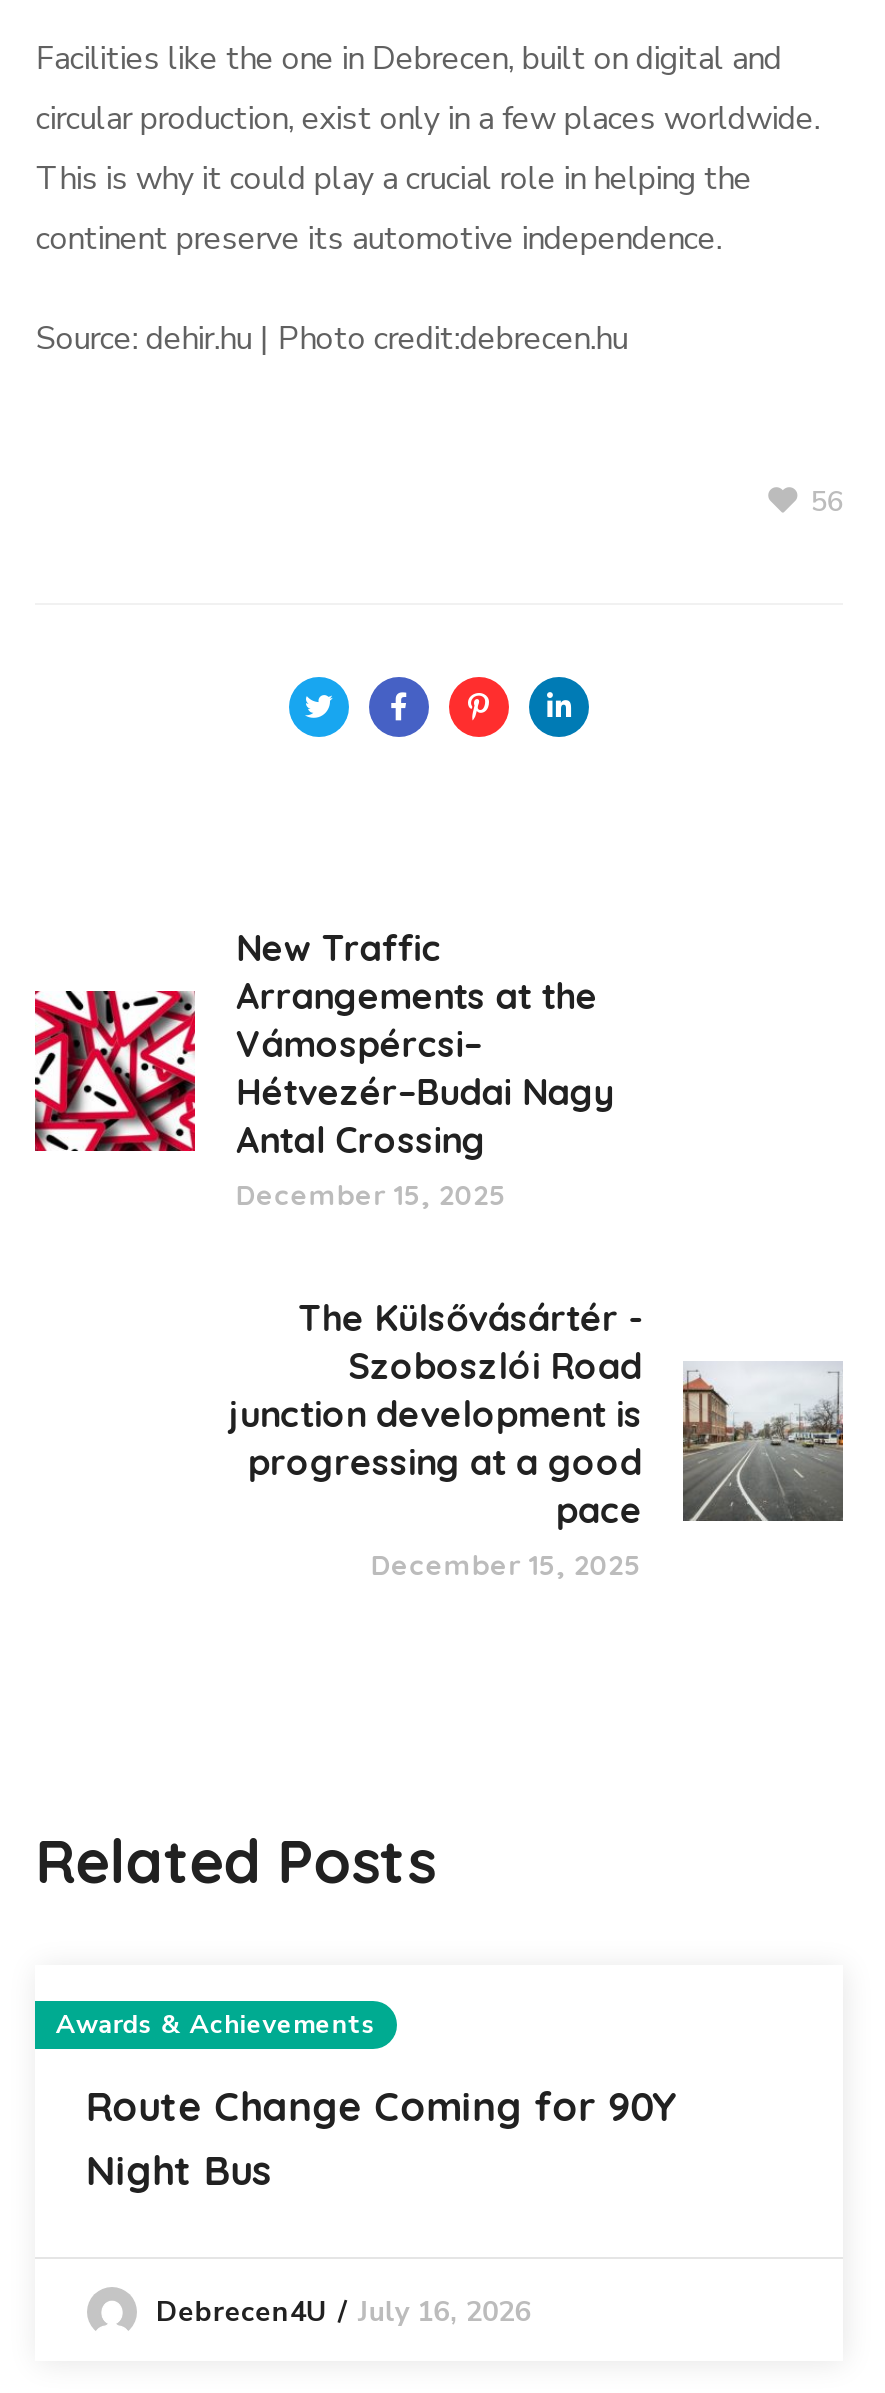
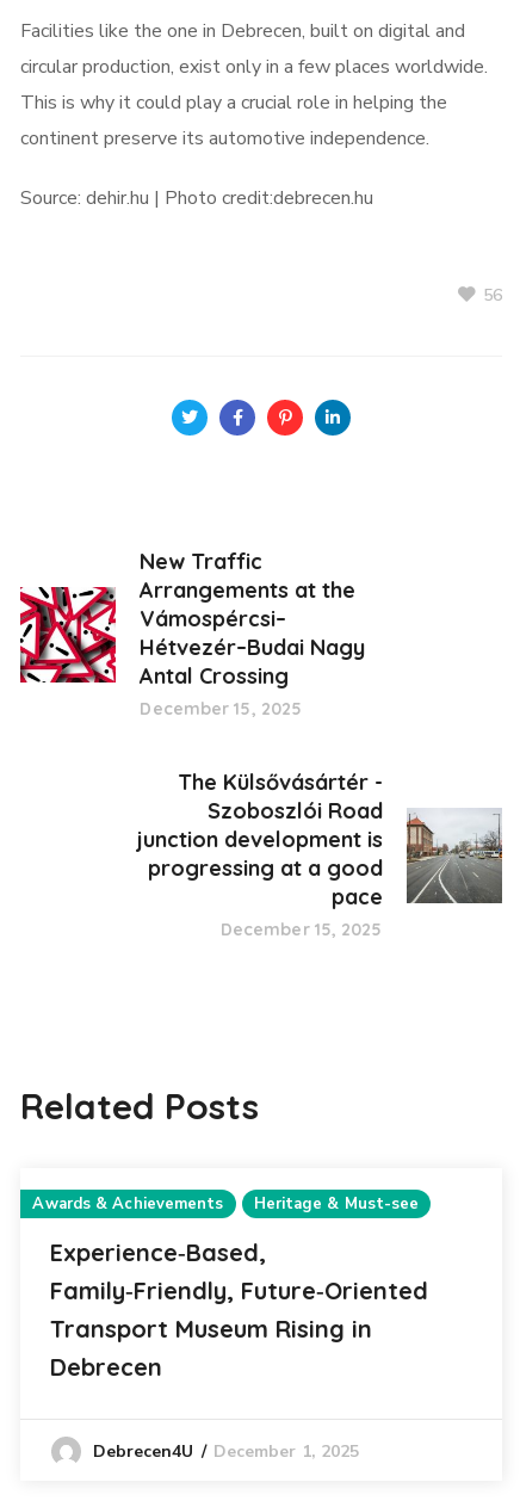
- Route Change Coming for 90Y
- Night Bus
+ Heritage & Must-see
+ Experience‑Based,
+ Family‑Friendly, Future‑Oriented
+ Transport Museum Rising in
+ Debrecen

- Debrecen4U July 16, 2026
+ Debrecen4U December 1, 2025
